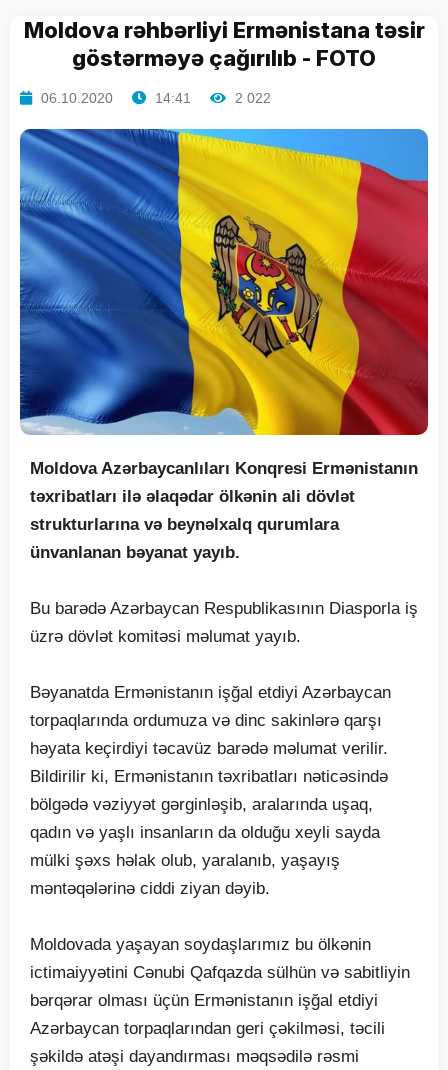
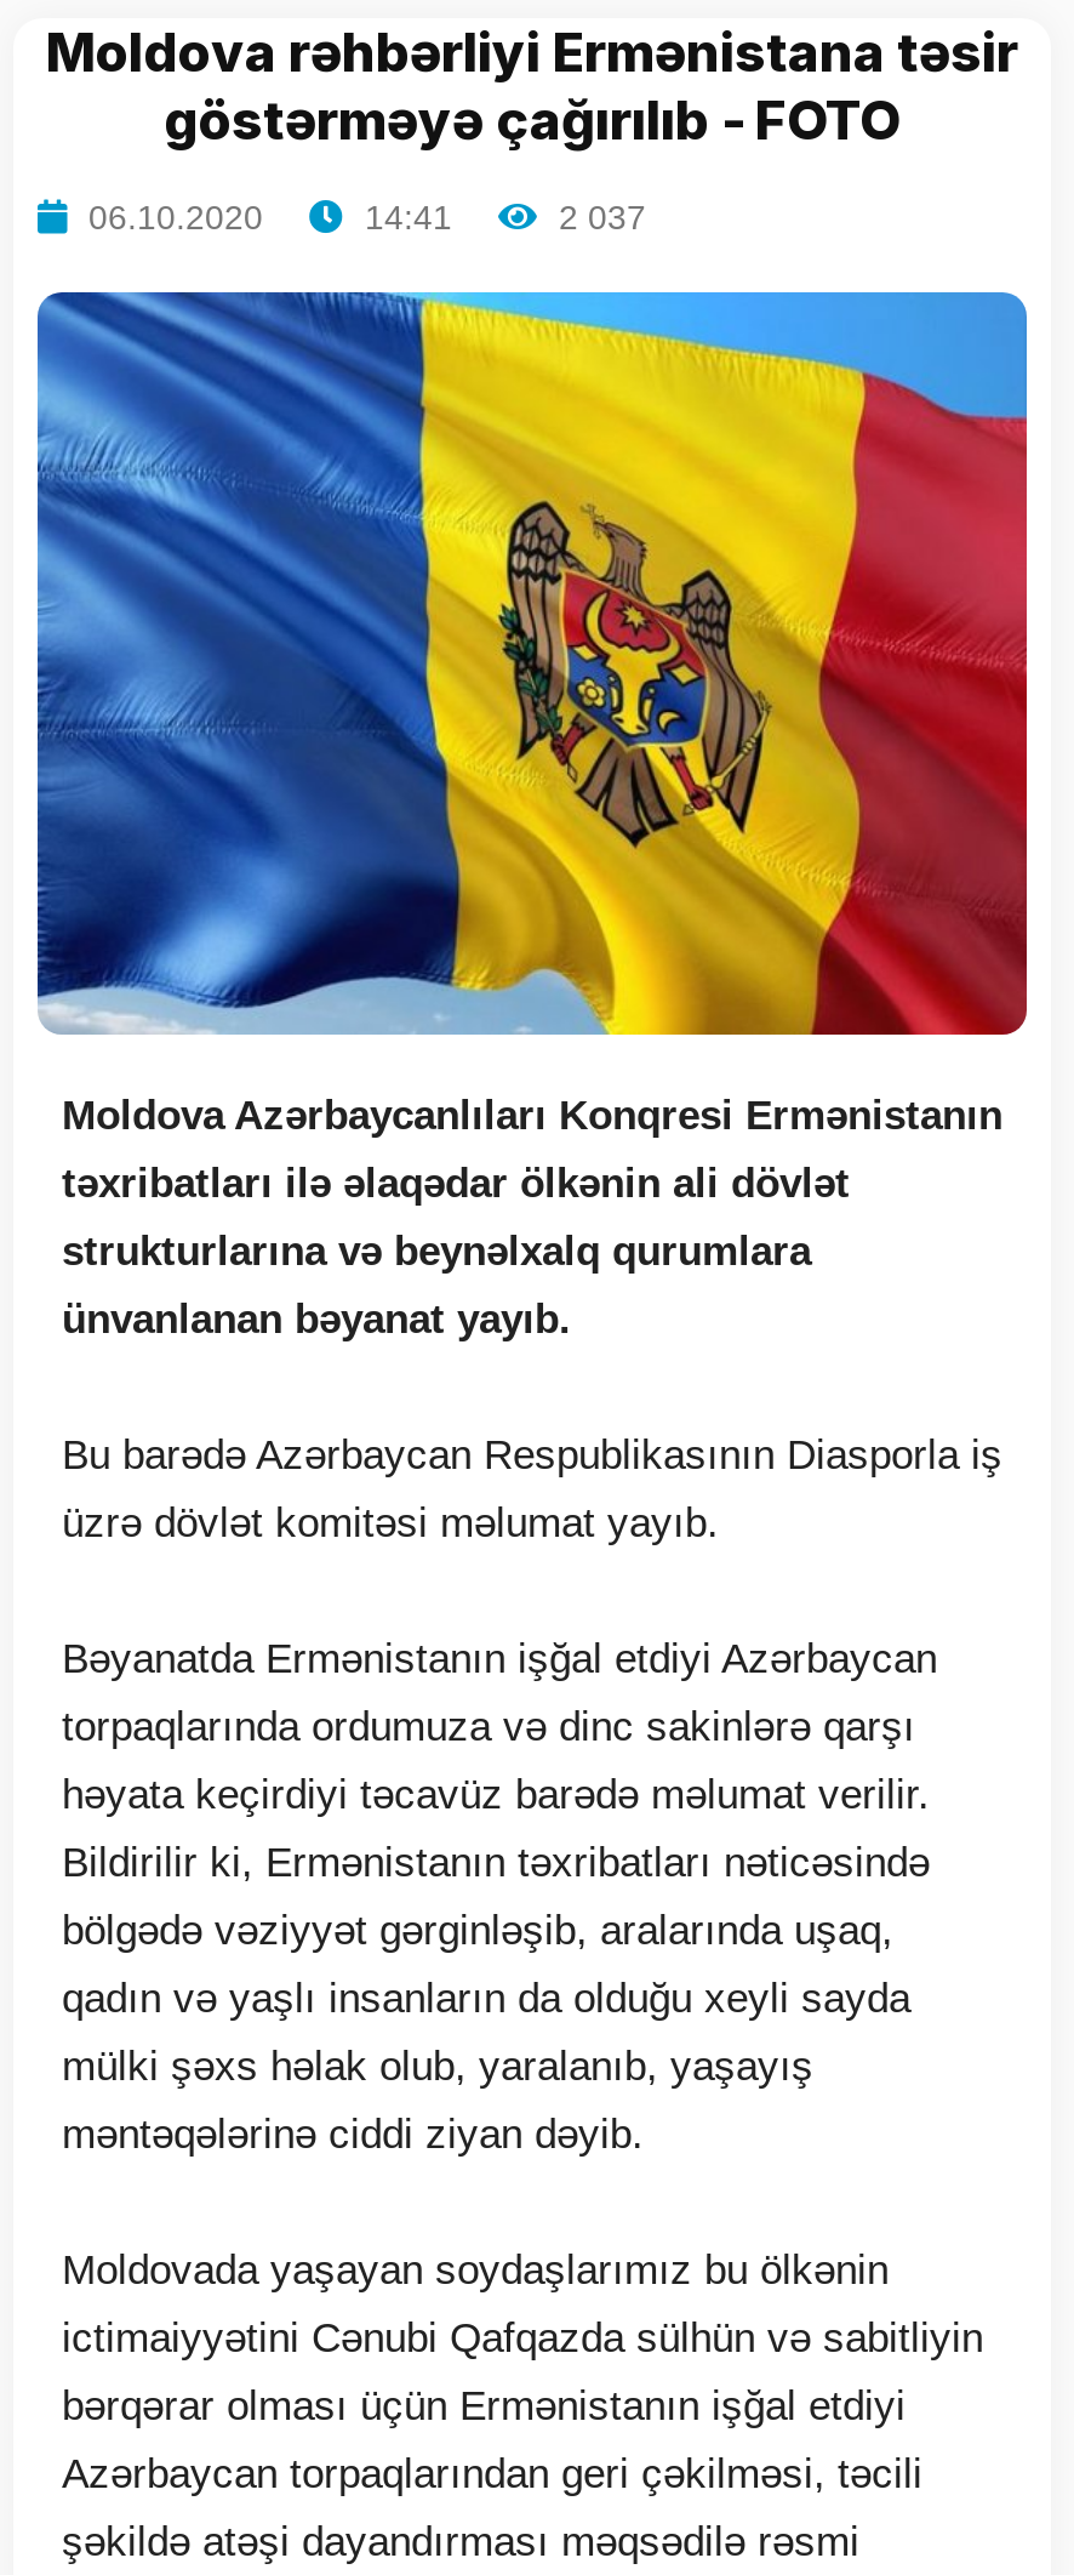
- 2 022
+ 2 037
